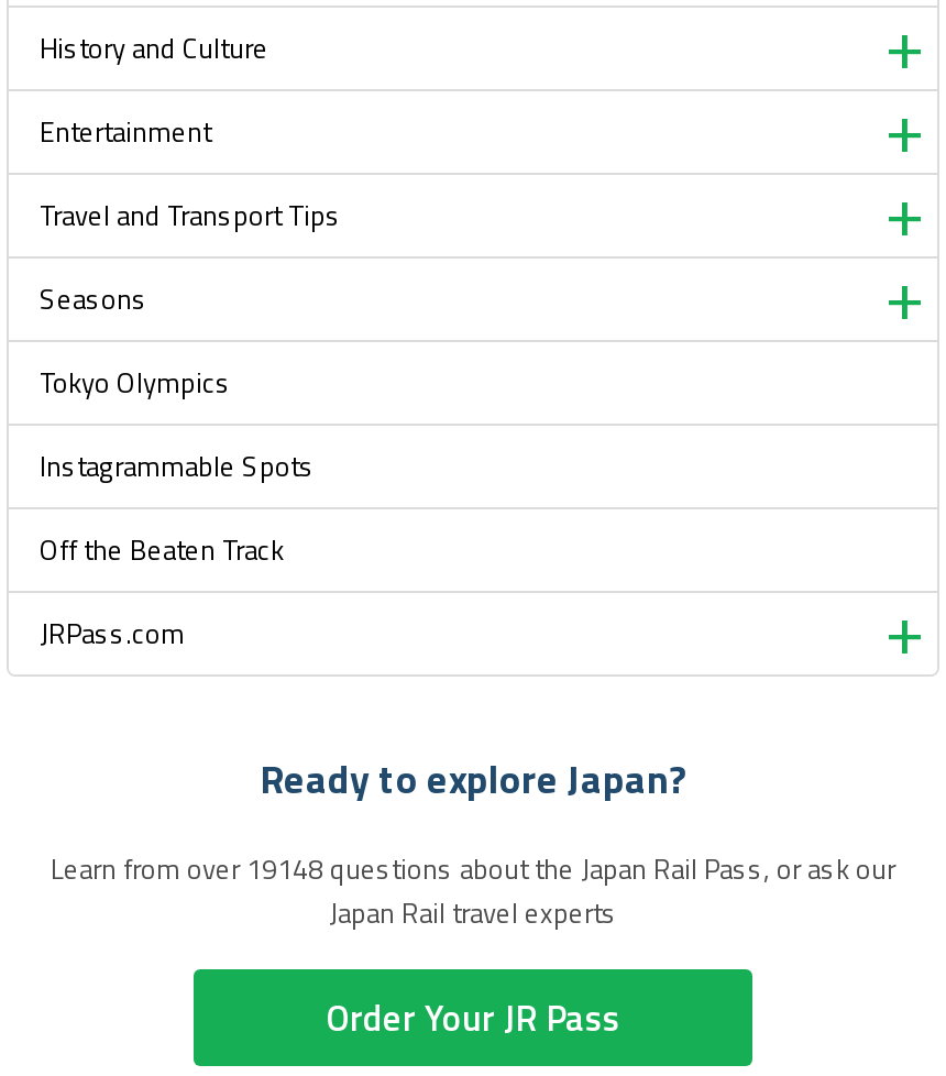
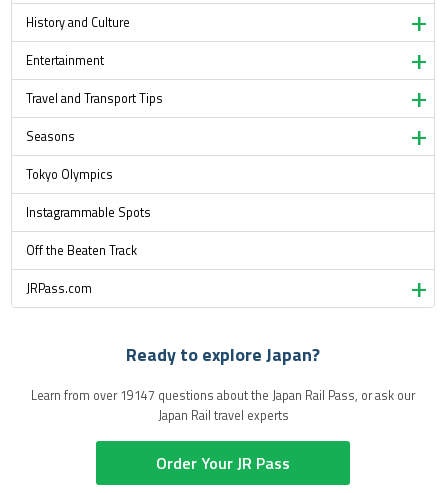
- Learn from over 19148 questions about the Japan Rail Pass, or ask our
+ Learn from over 19147 questions about the Japan Rail Pass, or ask our
